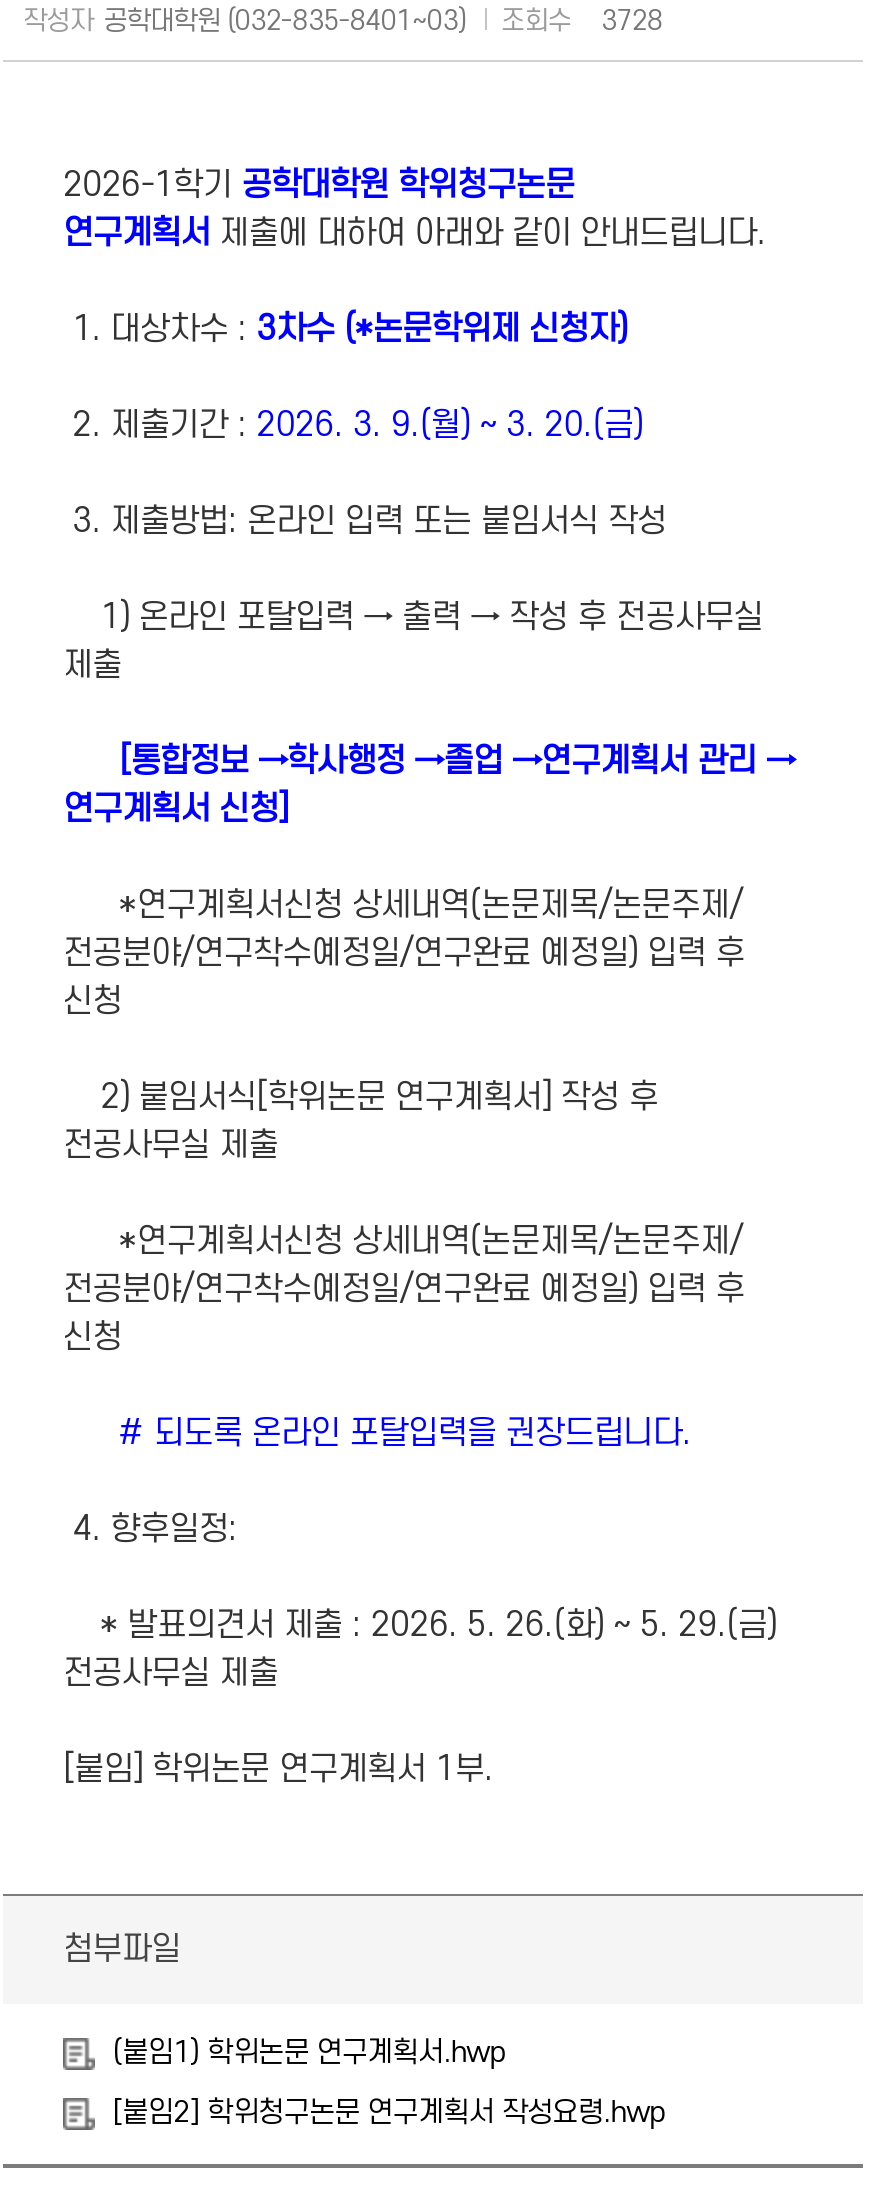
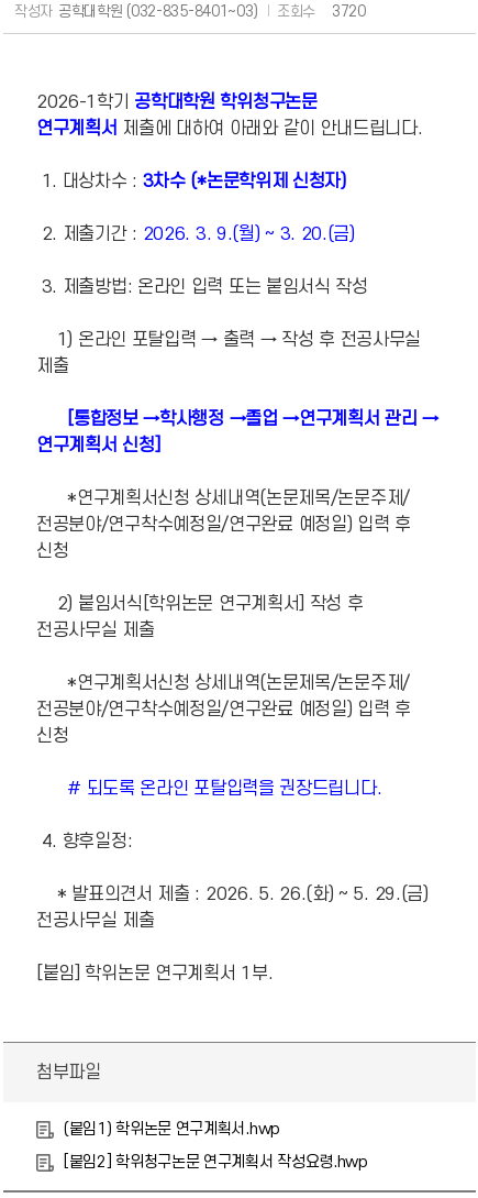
- 작성자 공학대학원 (032-835-8401~03) 조회수 3728
+ 작성자 공학대학원 (032-835-8401~03) 조회수 3720
